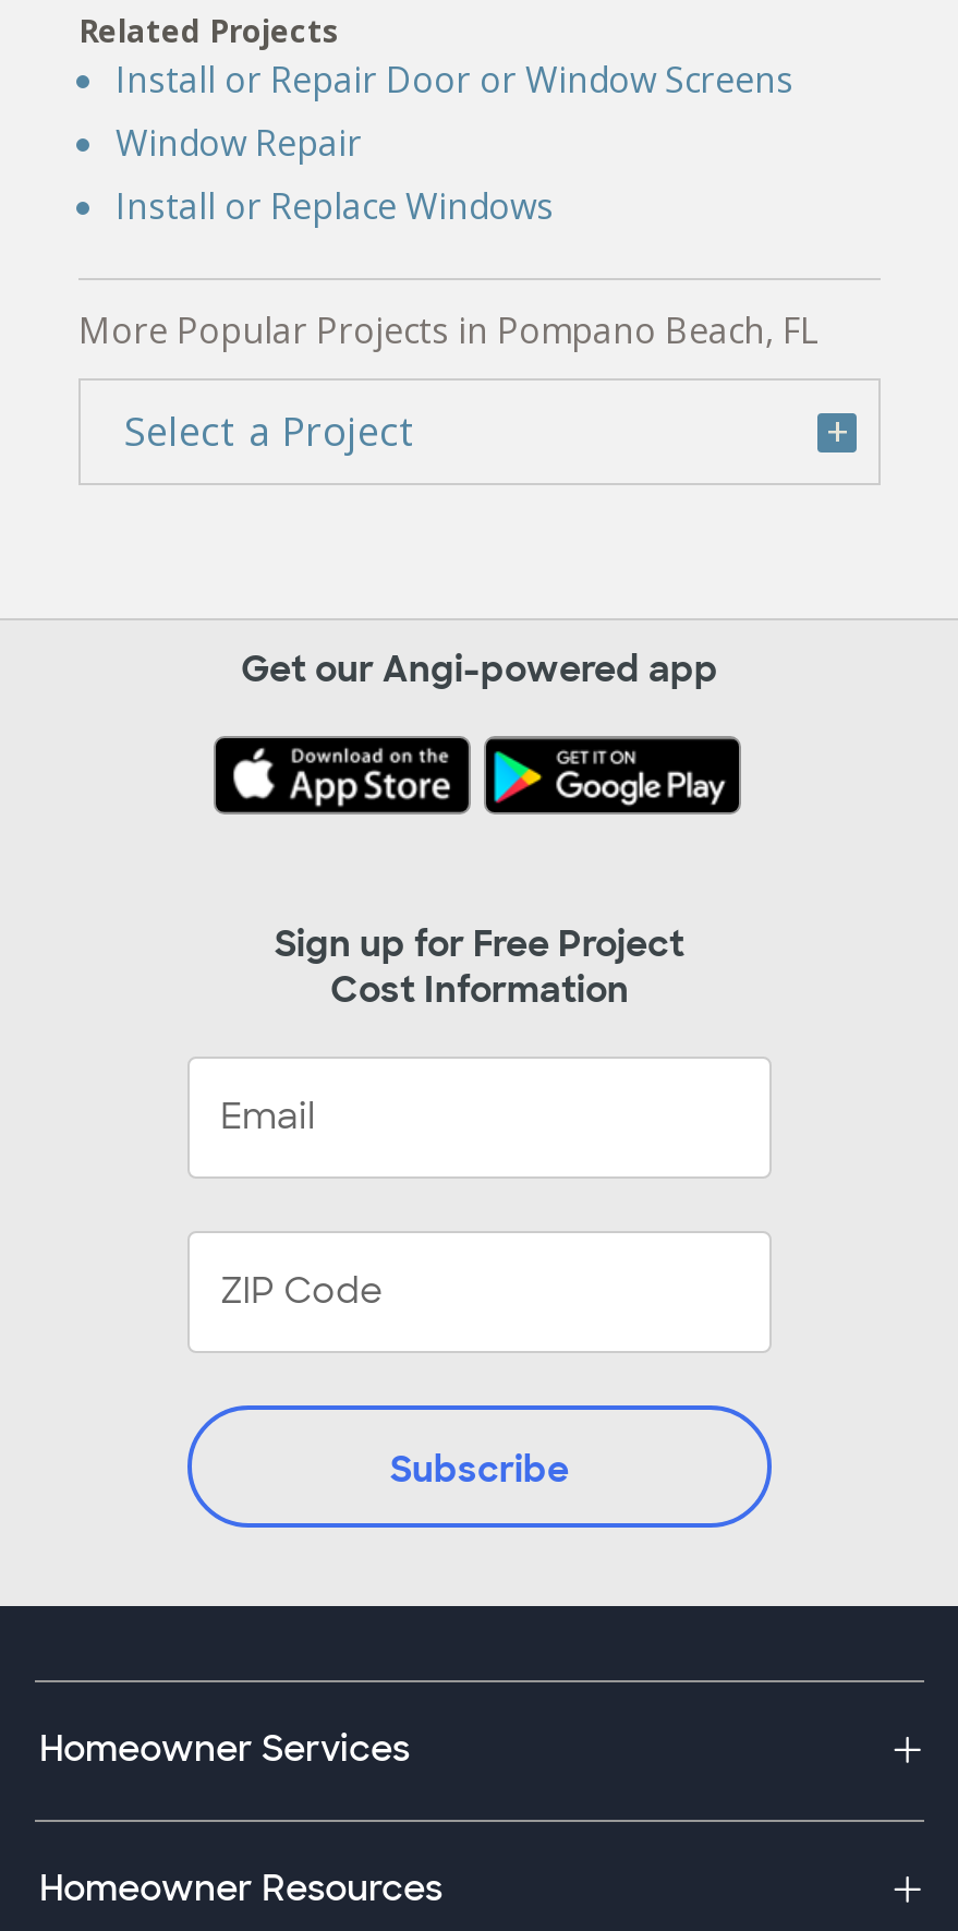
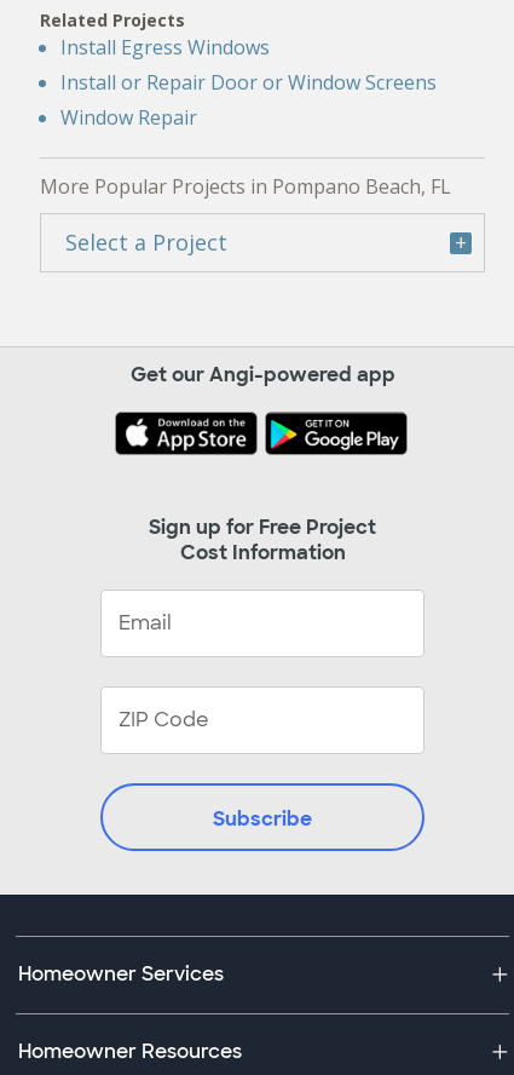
+ Install Egress Windows

moved down: Install or Repair Door or Window Screens | Window Repair

- Install or Replace Windows
